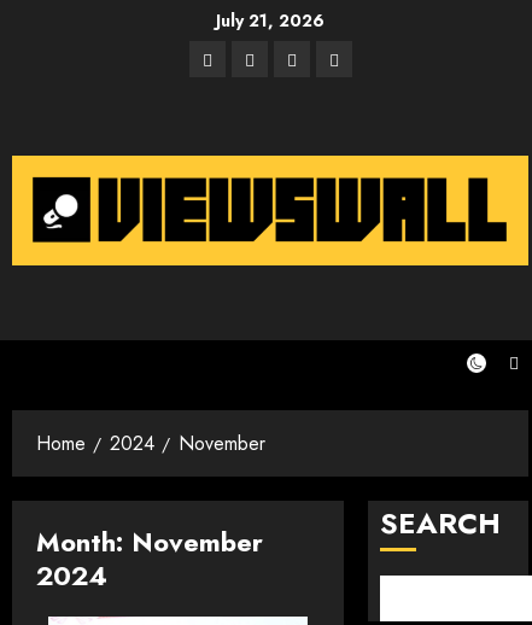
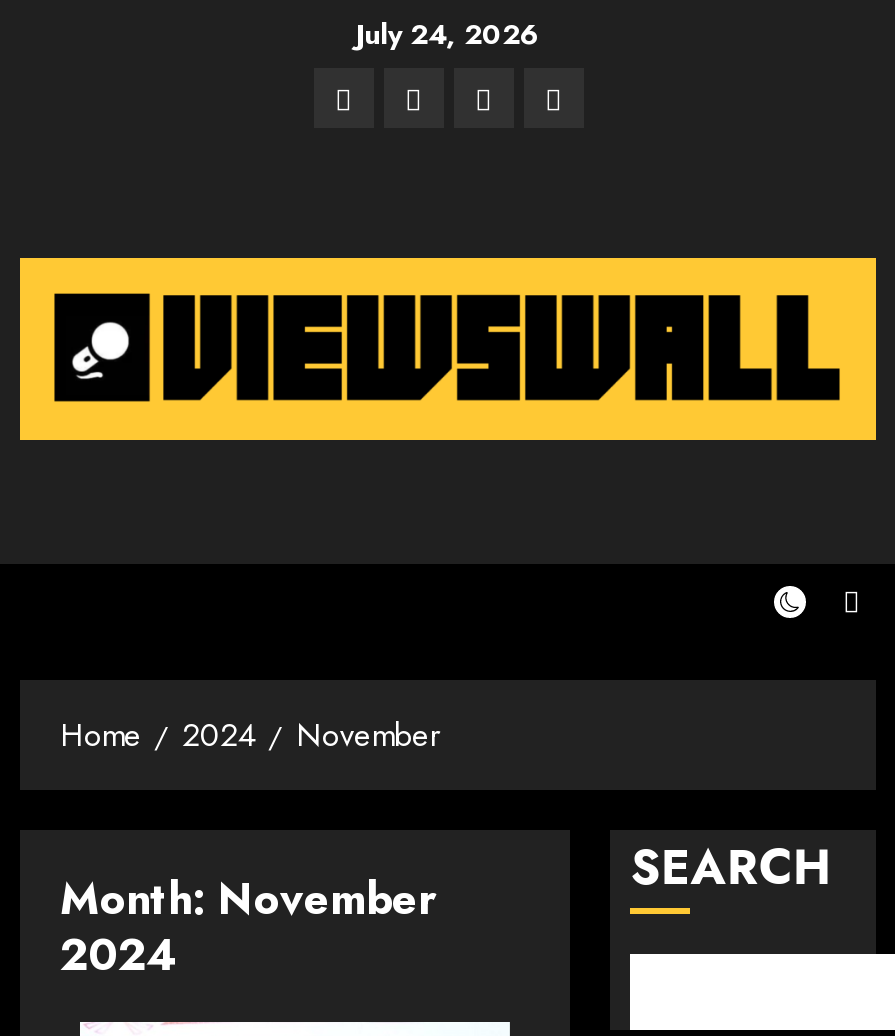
- July 21, 2026
+ July 24, 2026
